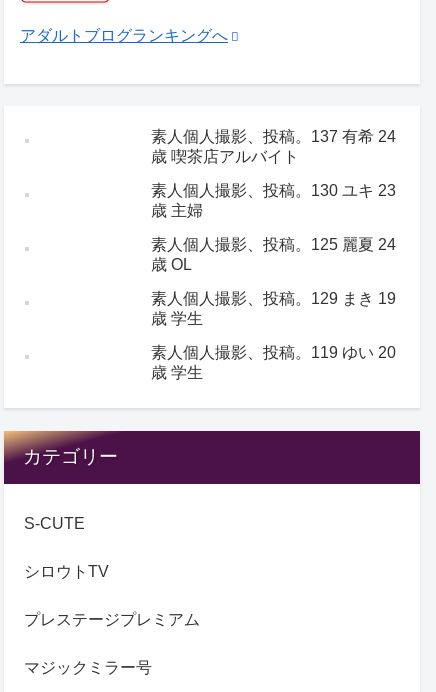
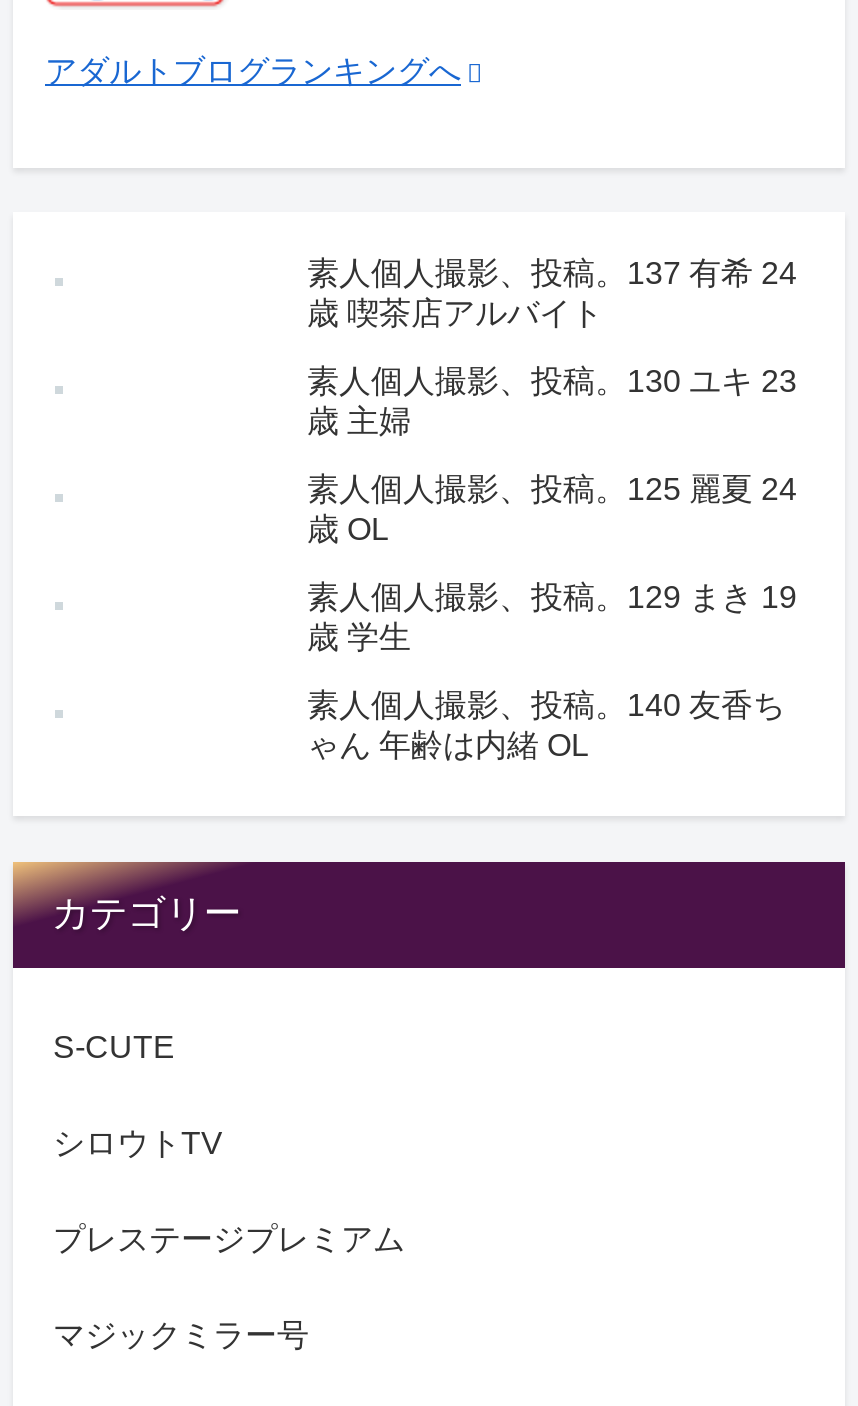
- 素人個人撮影、投稿。119 ゆい 20
- 歳 学生
+ 素人個人撮影、投稿。140 友香ち
+ ゃん 年齢は内緒 OL
